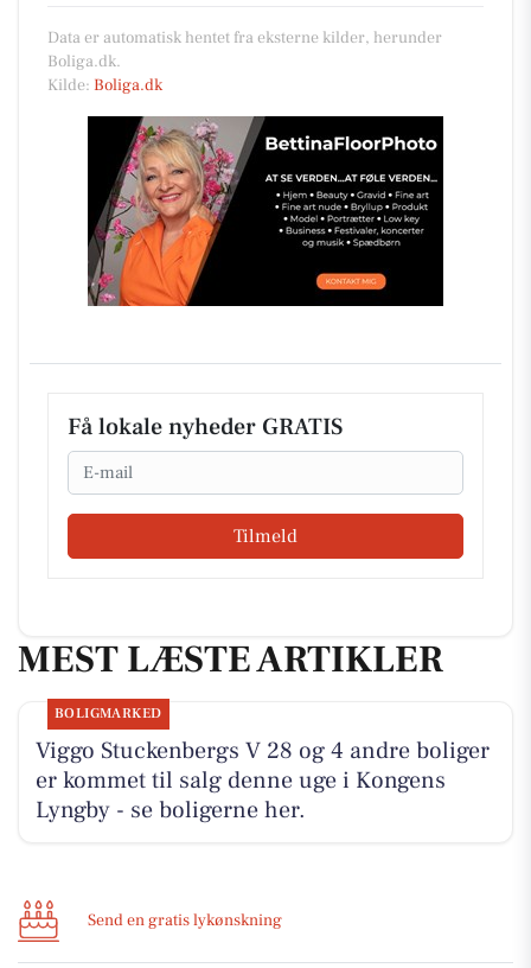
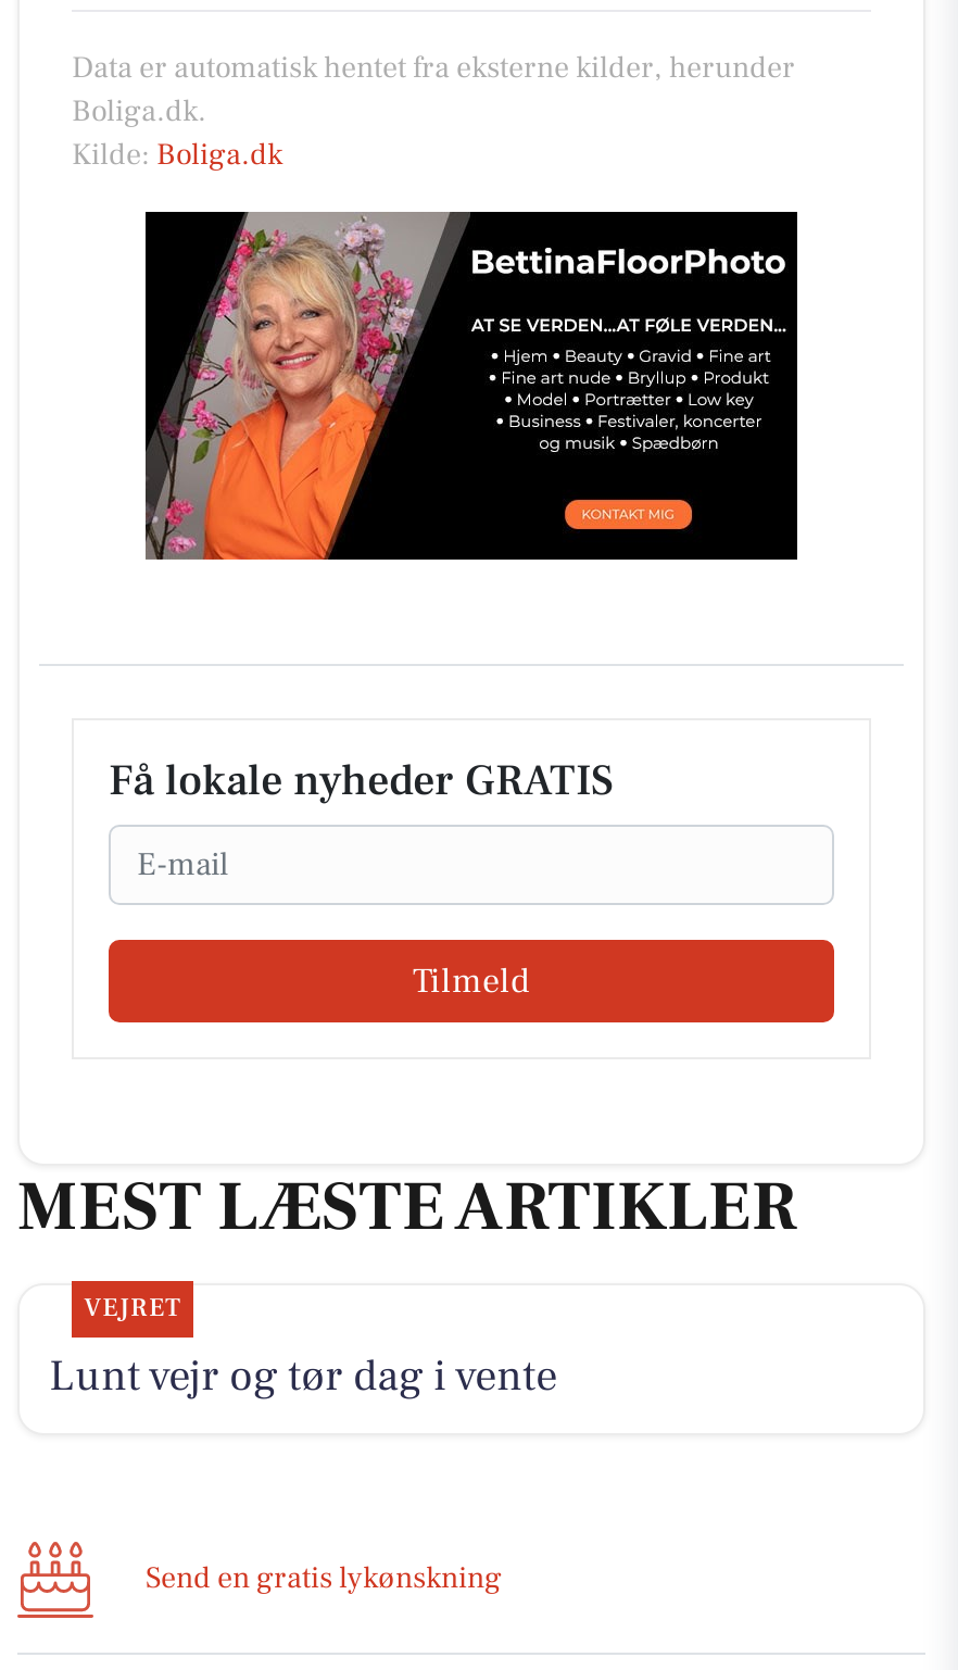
- BOLIGMARKED
- Viggo Stuckenbergs V 28 og 4 andre boliger
- er kommet til salg denne uge i Kongens
- Lyngby - se boligerne her.
+ VEJRET
+ Lunt vejr og tør dag i vente
